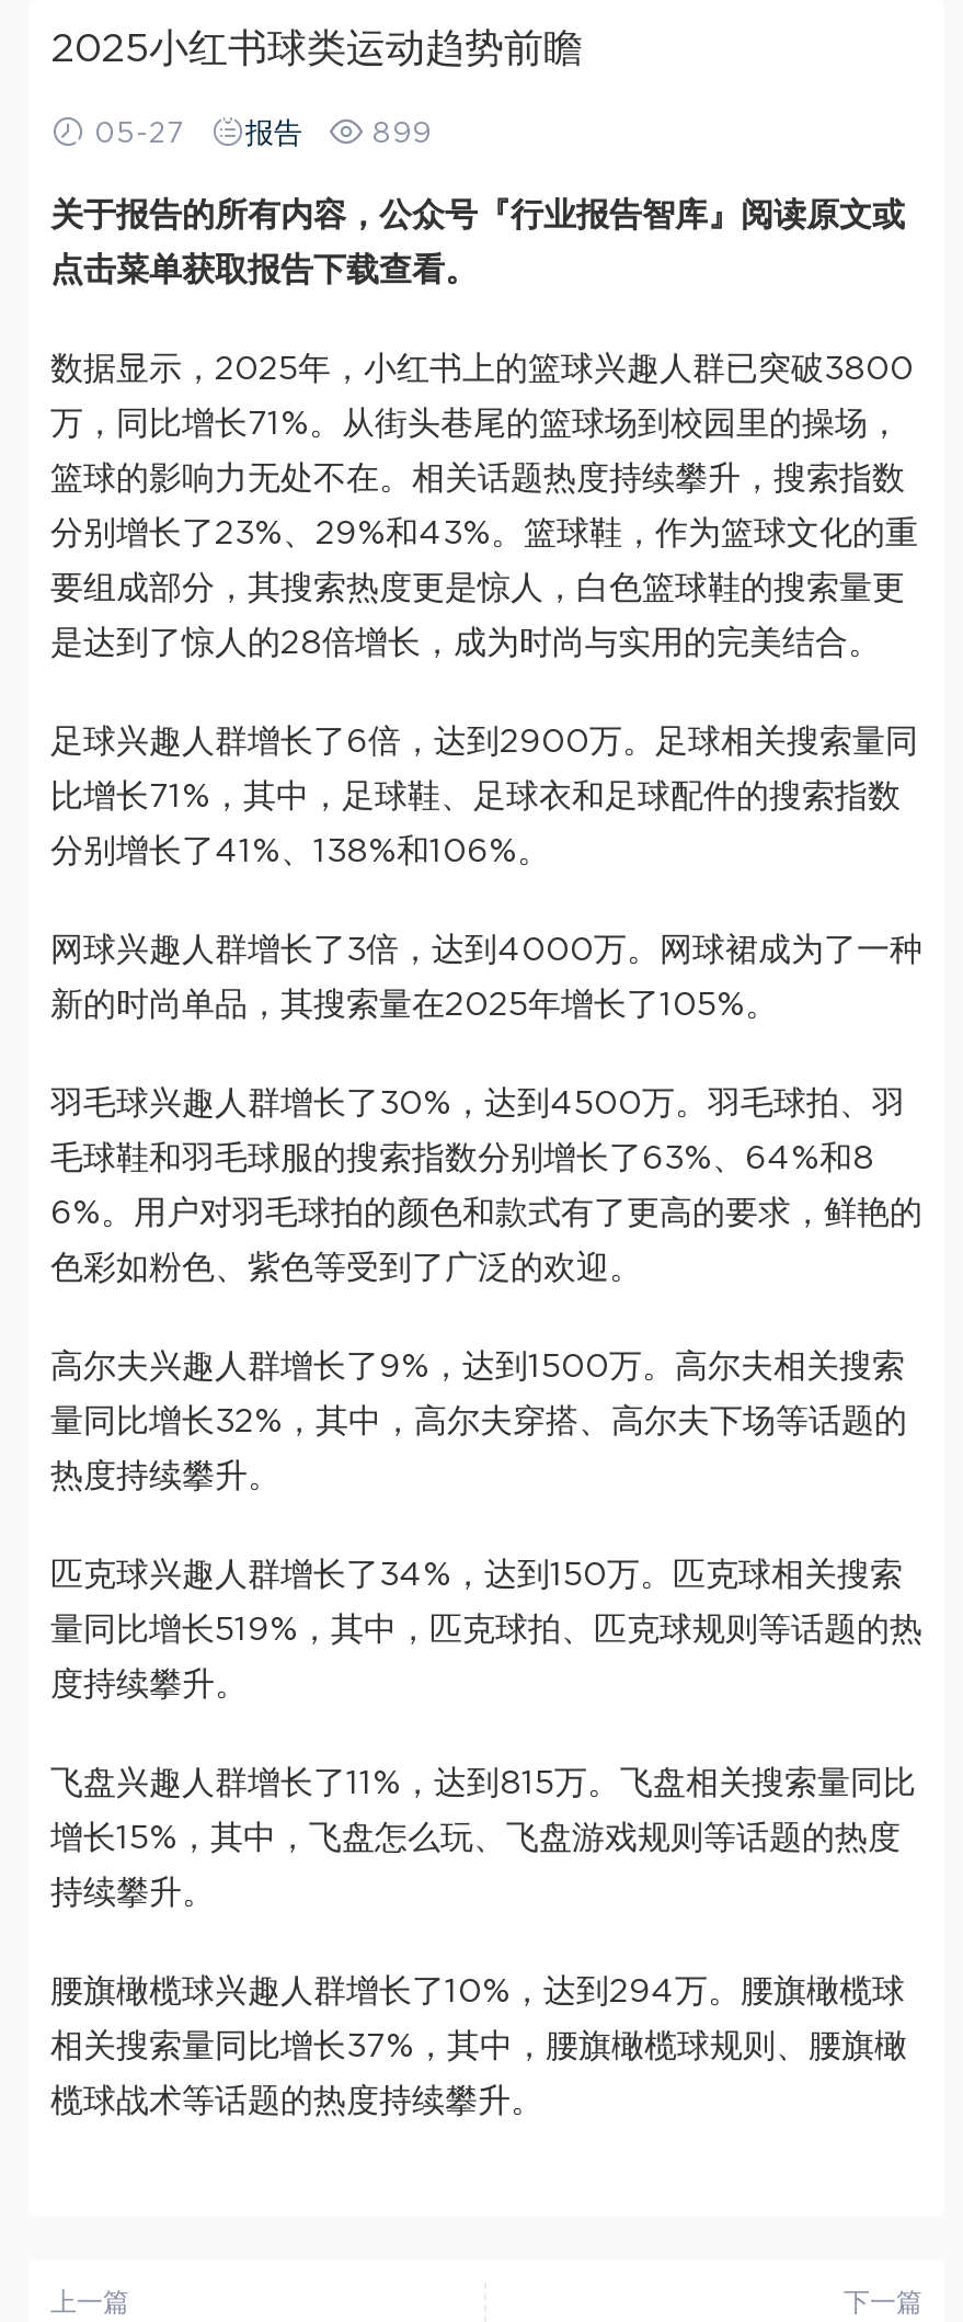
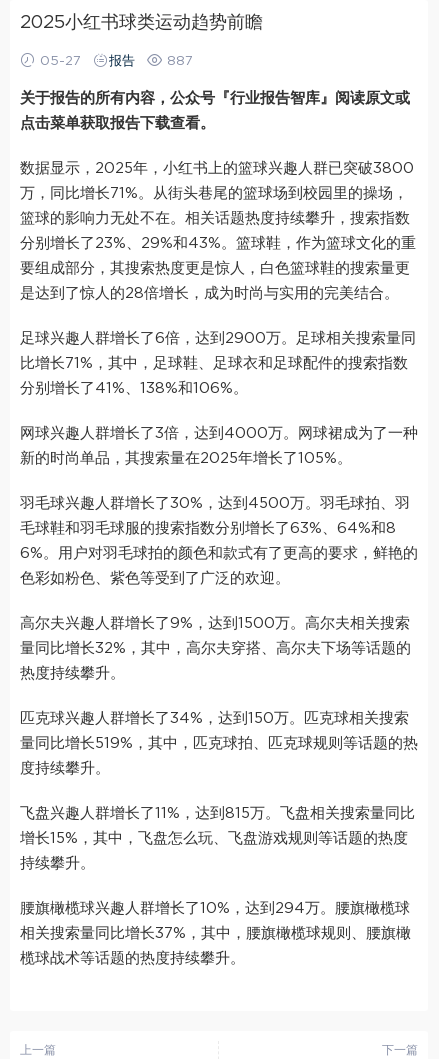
- 899
+ 887
